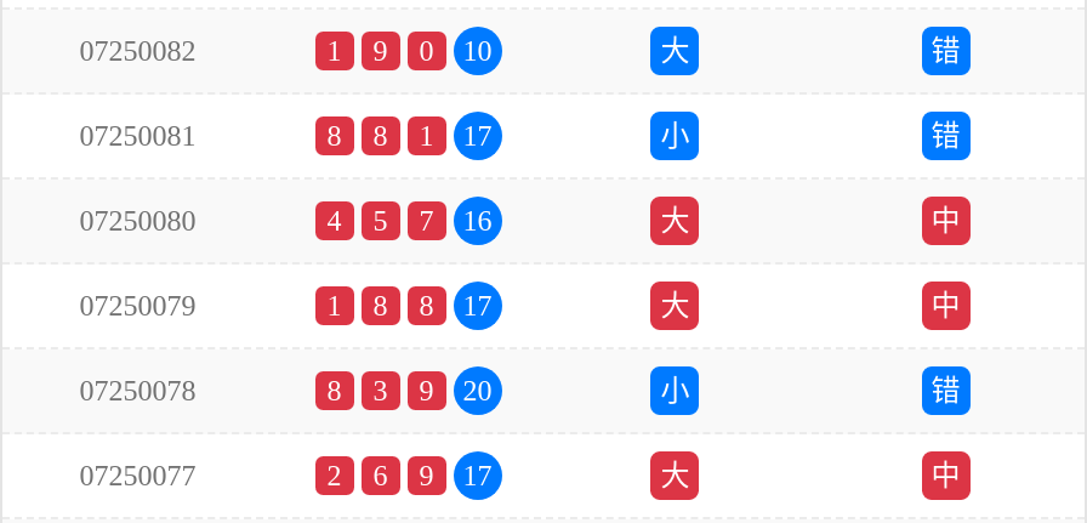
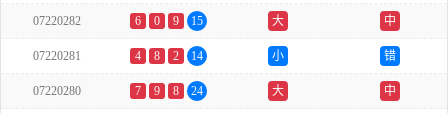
- 07250082
- 1
- 9
+ 07220282
+ 6

- 10
- 大
- 错
- 07250081
- 8
- 8
- 1
- 17
- 小
- 错
- 07250080
- 4
- 5
- 7
- 16
+ 9
+ 15

- 07250079
+ 07220281

- 8
- 17
- 大
- 中
- 07250078
- 8
- 3
- 9
- 20
+ 2
+ 14

- 1
+ 4

- 07250077
- 2
- 6
+ 07220280
+ 7

- 17
+ 8
+ 24
